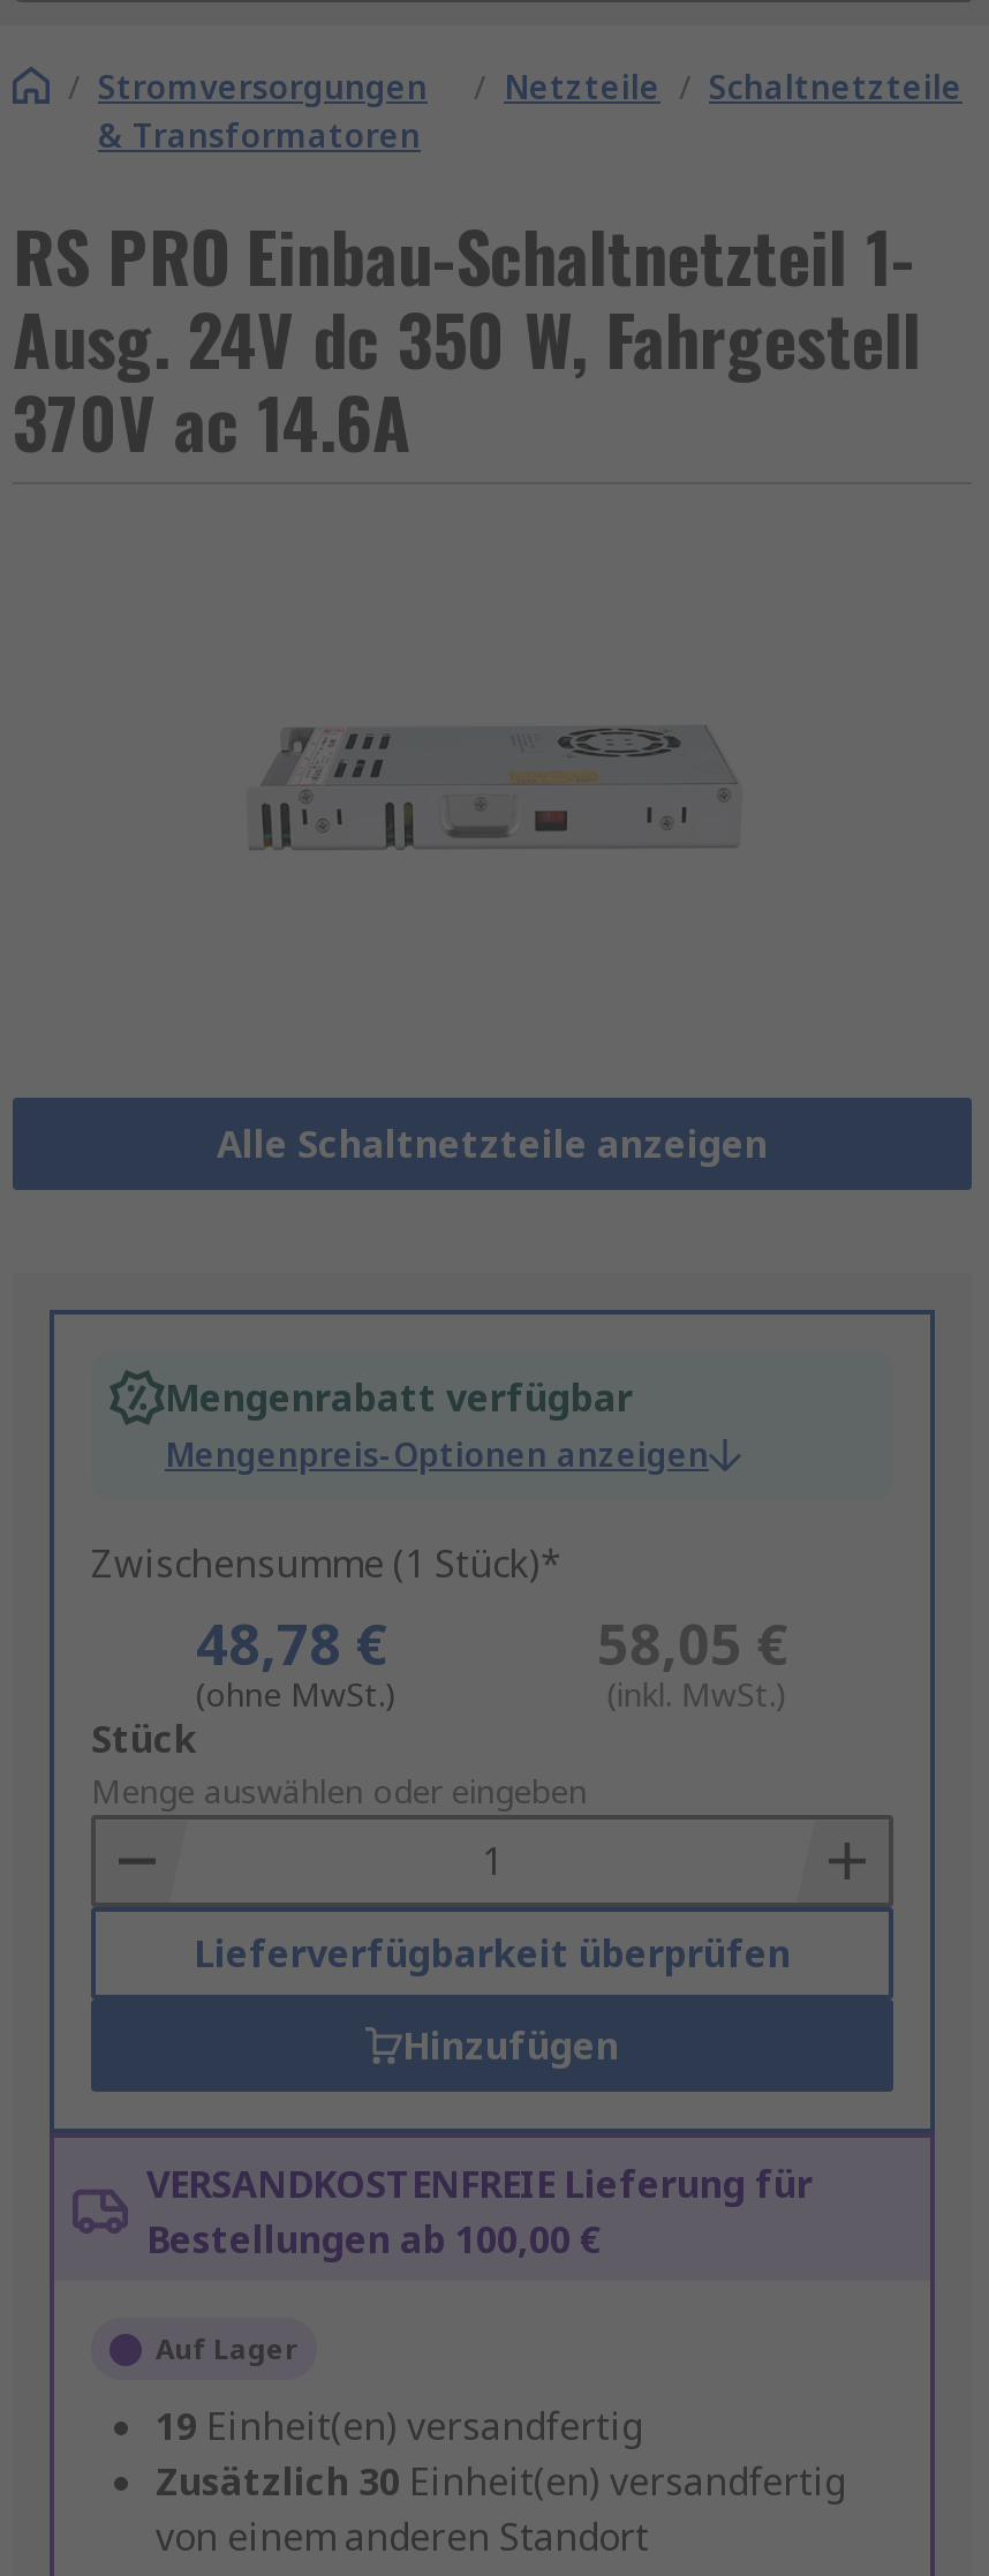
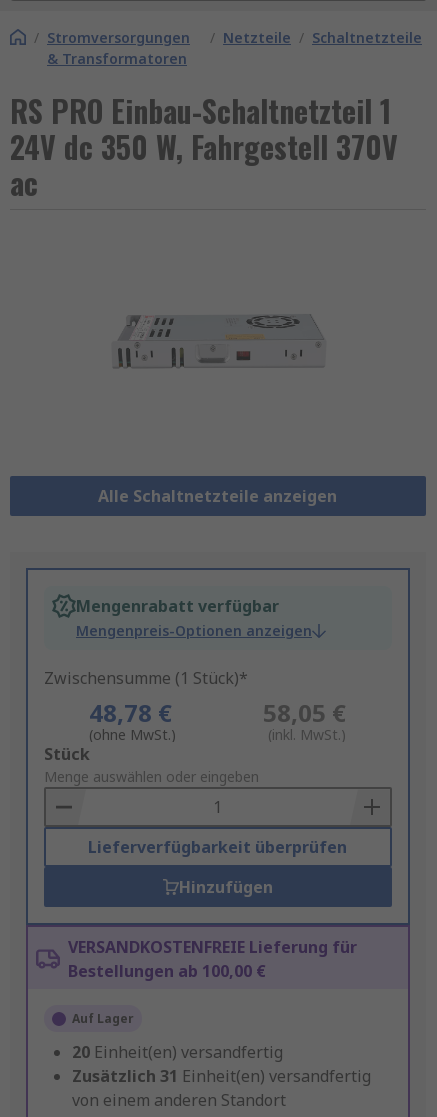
- RS PRO Einbau-Schaltnetzteil 1-
- Ausg. 24V dc 350 W, Fahrgestell
- 370V ac 14.6A
+ RS PRO Einbau-Schaltnetzteil 1
+ 24V dc 350 W, Fahrgestell 370V
+ ac

- 19 Einheit(en) versandfertig
+ 20 Einheit(en) versandfertig

- Zusätzlich 30 Einheit(en) versandfertig
+ Zusätzlich 31 Einheit(en) versandfertig
